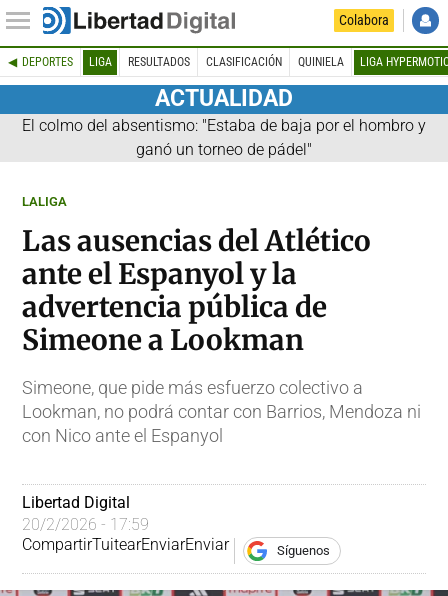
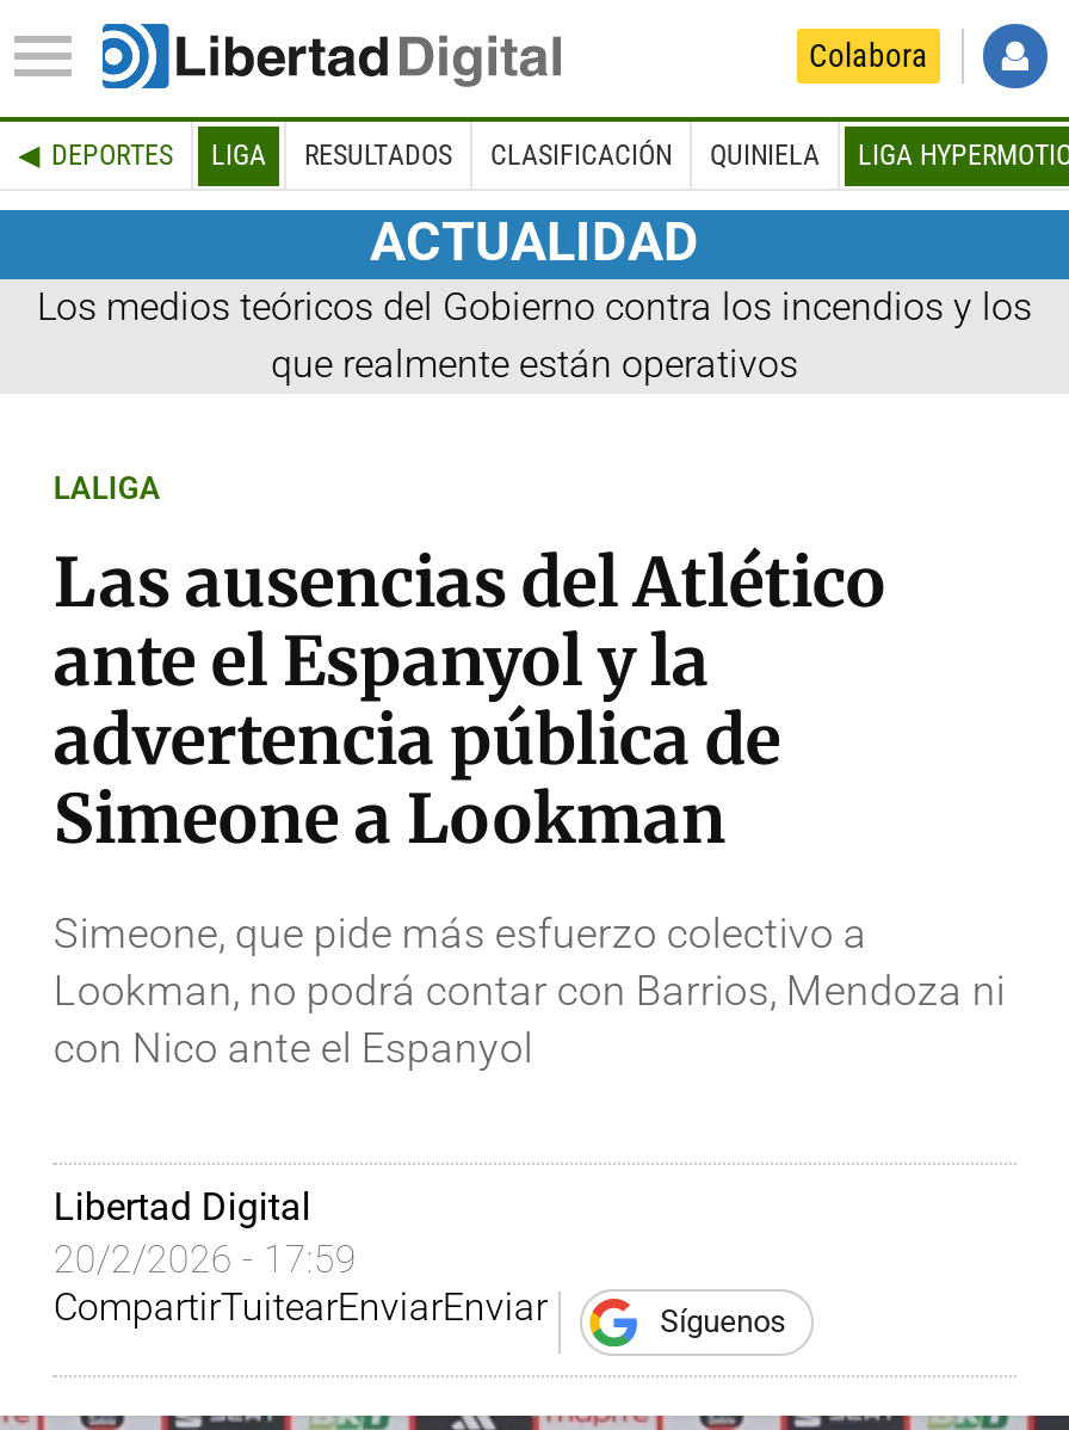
- El colmo del absentismo: "Estaba de baja por el hombro y
- ganó un torneo de pádel"
+ Los medios teóricos del Gobierno contra los incendios y los
+ que realmente están operativos
